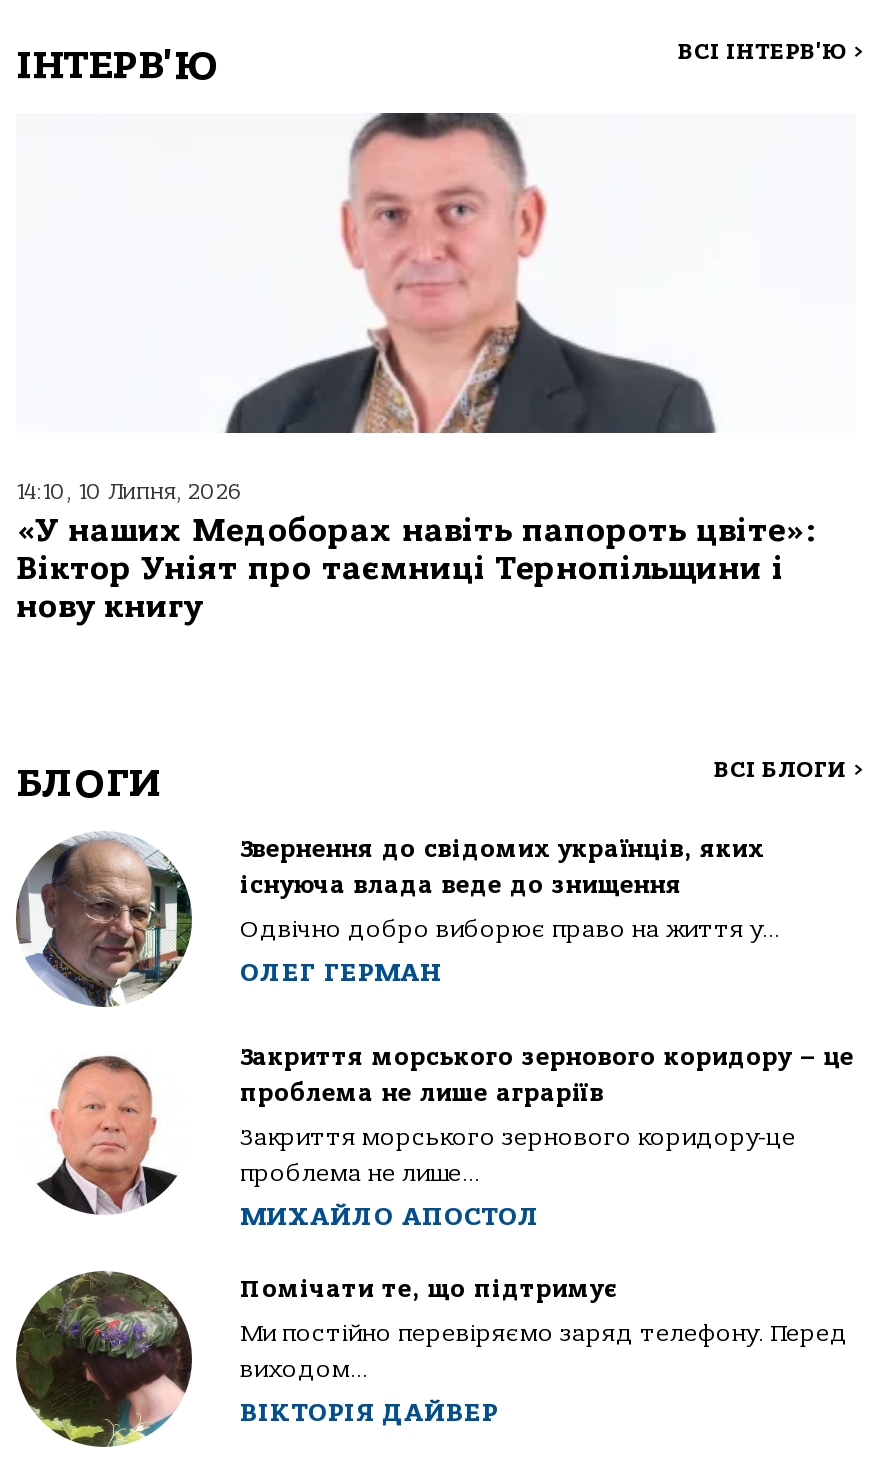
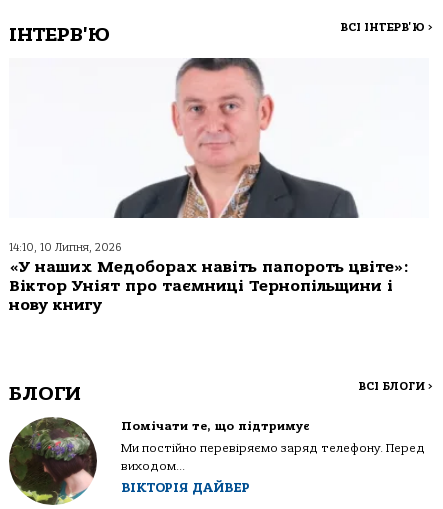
- [image]
- Звернення до свідомих українців, яких
- існуюча влада веде до знищення
- Одвічно добро виборює право на життя у...
- ОЛЕГ ГЕРМАН
- Закриття морського зернового коридору – це
- проблема не лише аграріїв
- Закриття морського зернового коридору-це
- проблема не лише...
- МИХАЙЛО АПОСТОЛ

- [image]
